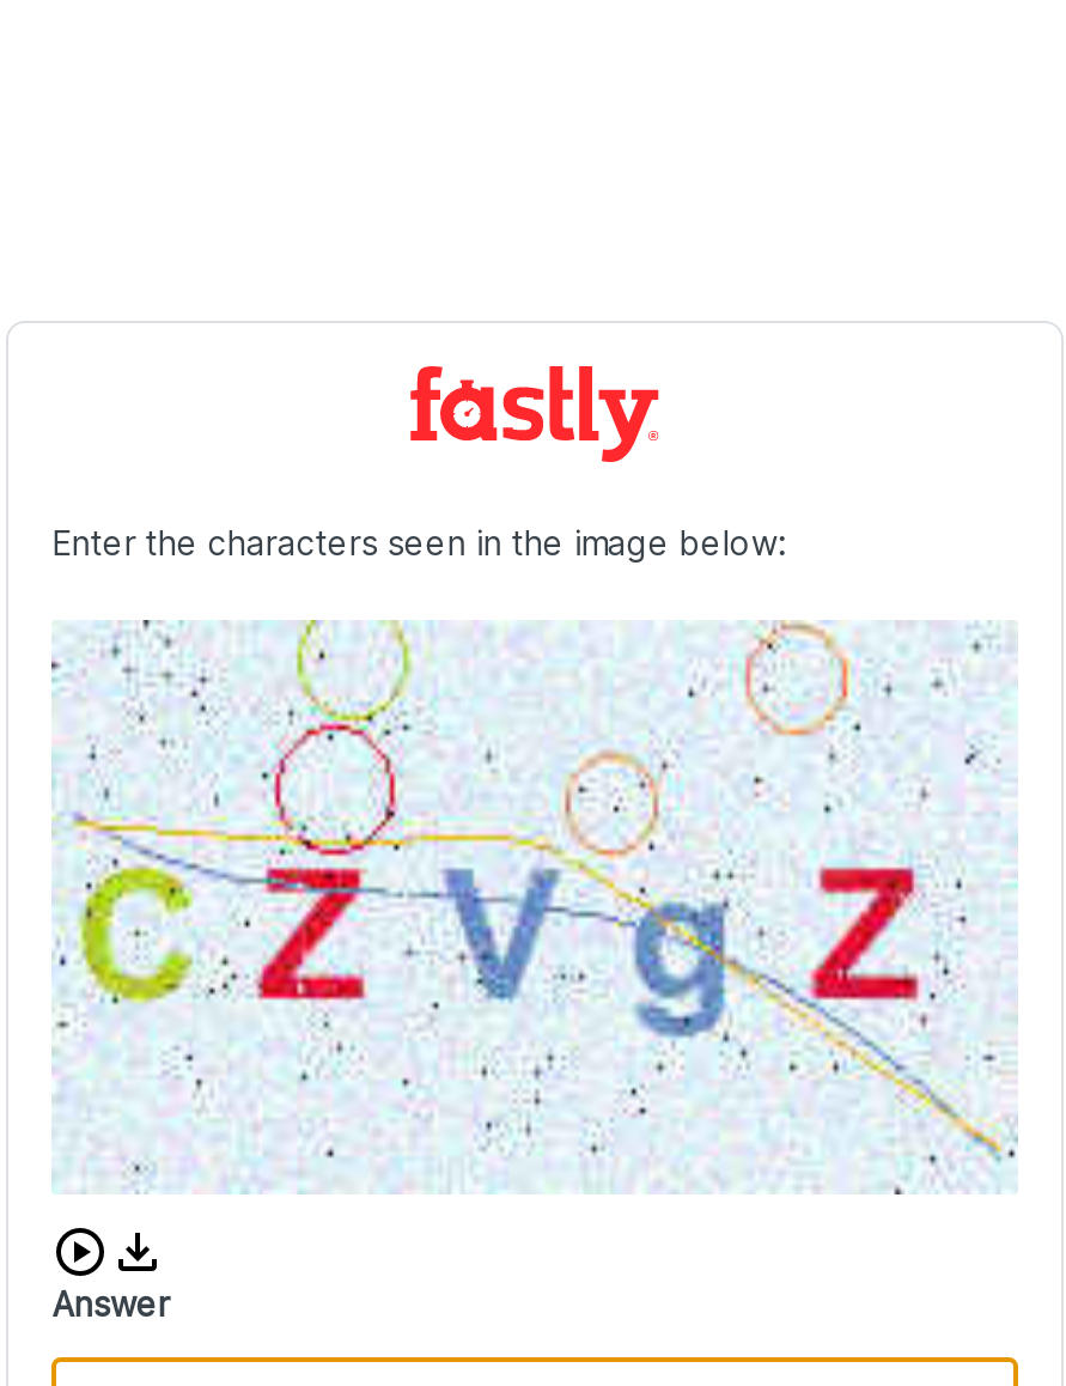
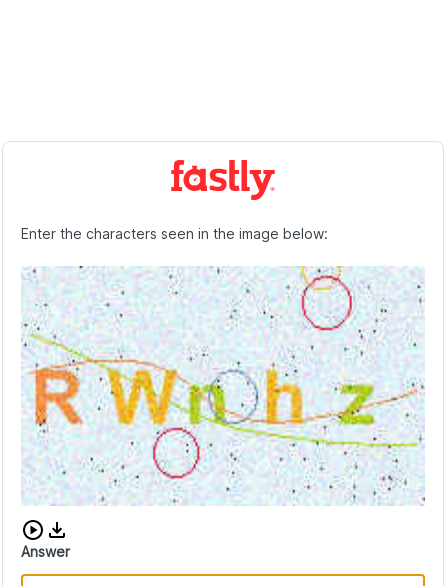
- [image]
+ [image]
